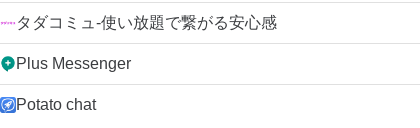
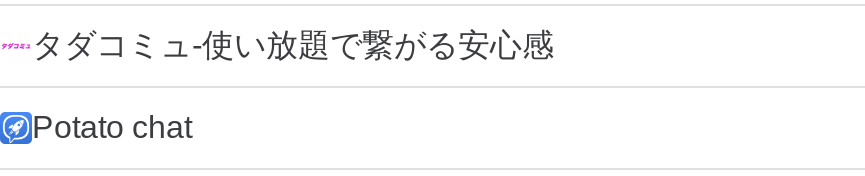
- Plus Messenger
